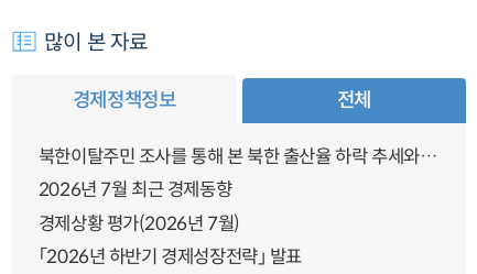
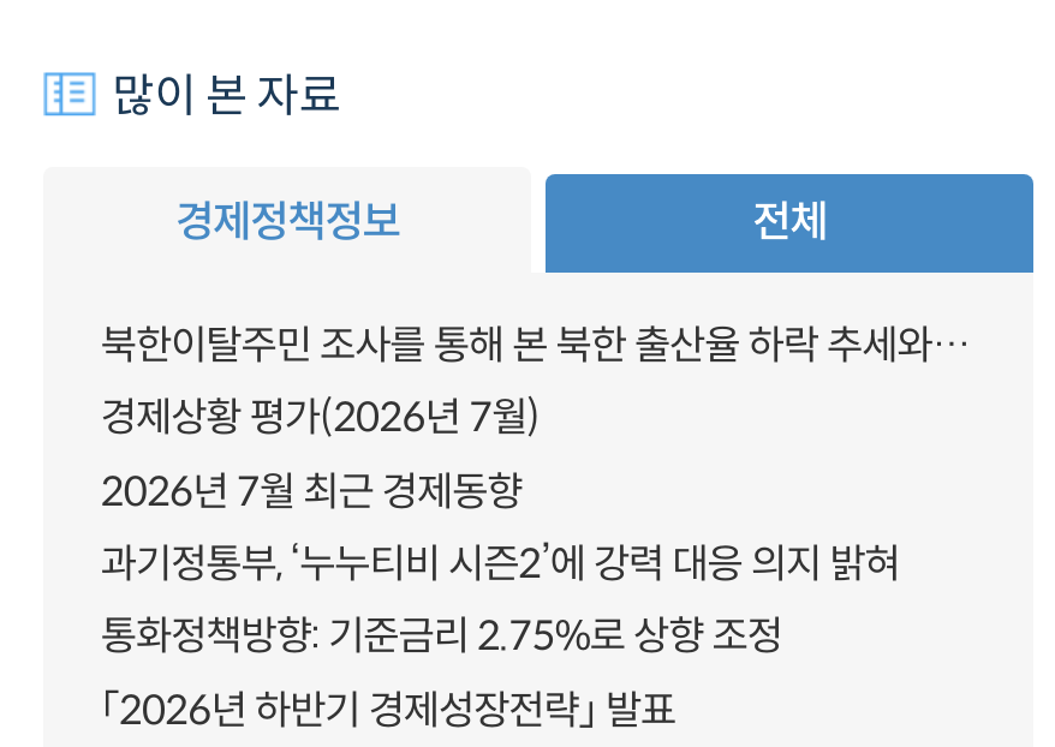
+ 과기정통부, ‘누누티비 시즌2’에 강력 대응 의지 밝혀
+ 통화정책방향: 기준금리 2.75%로 상향 조정

moved up: 경제상황 평가(2026년 7월)
